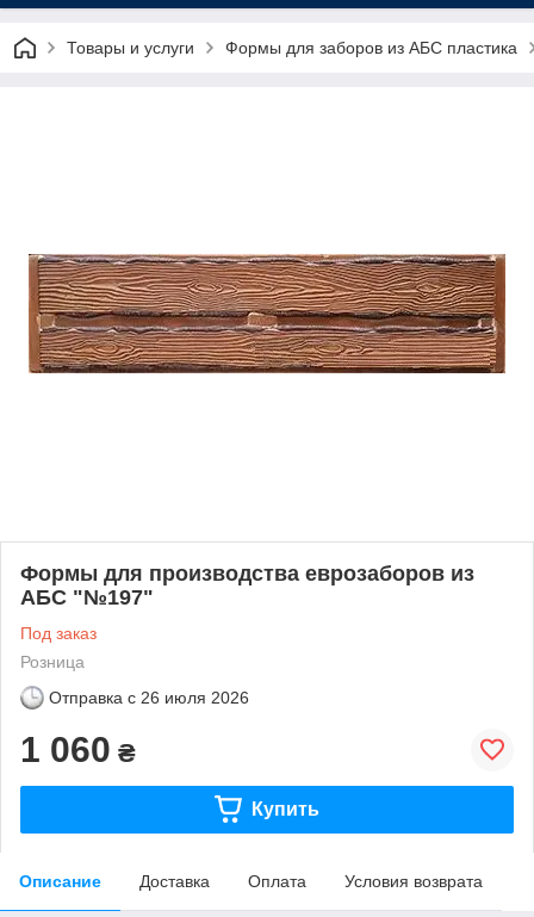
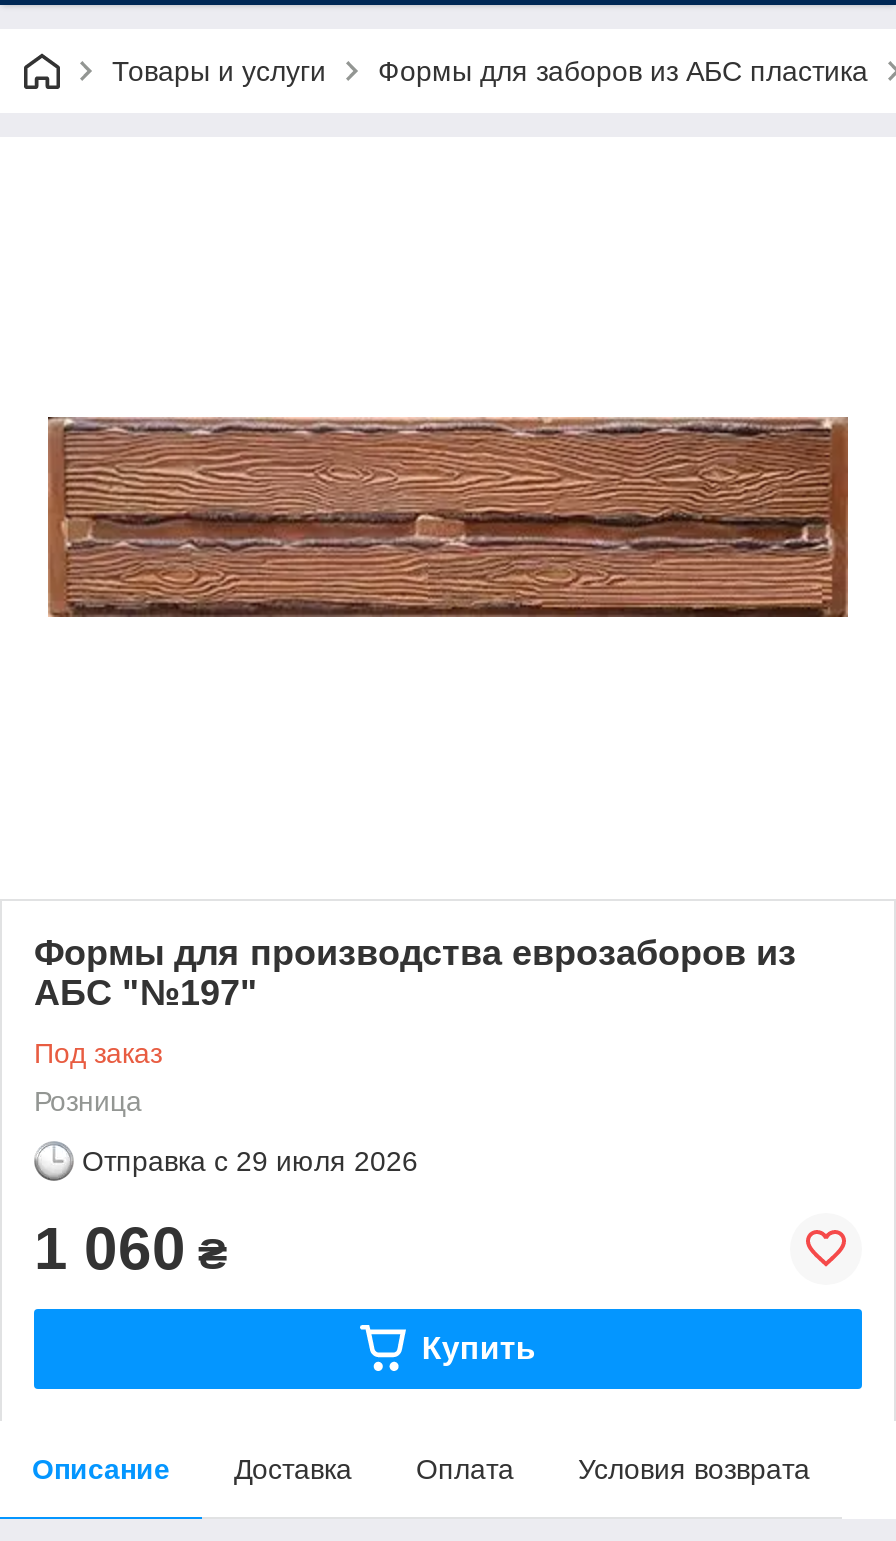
- Отправка с 26 июля 2026
+ Отправка с 29 июля 2026
